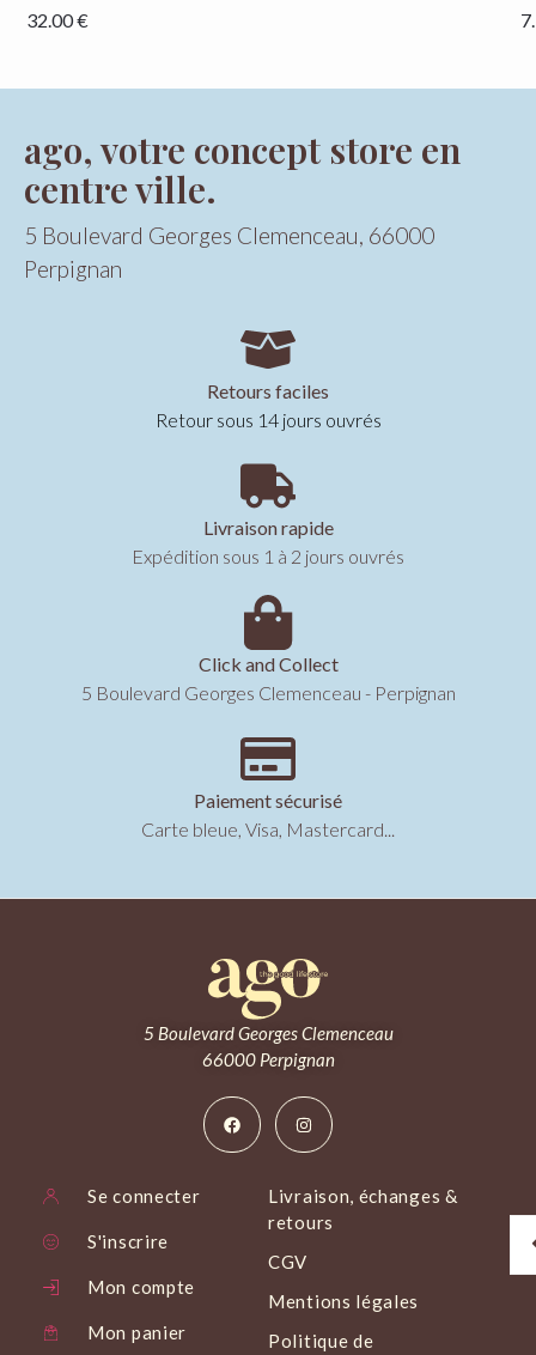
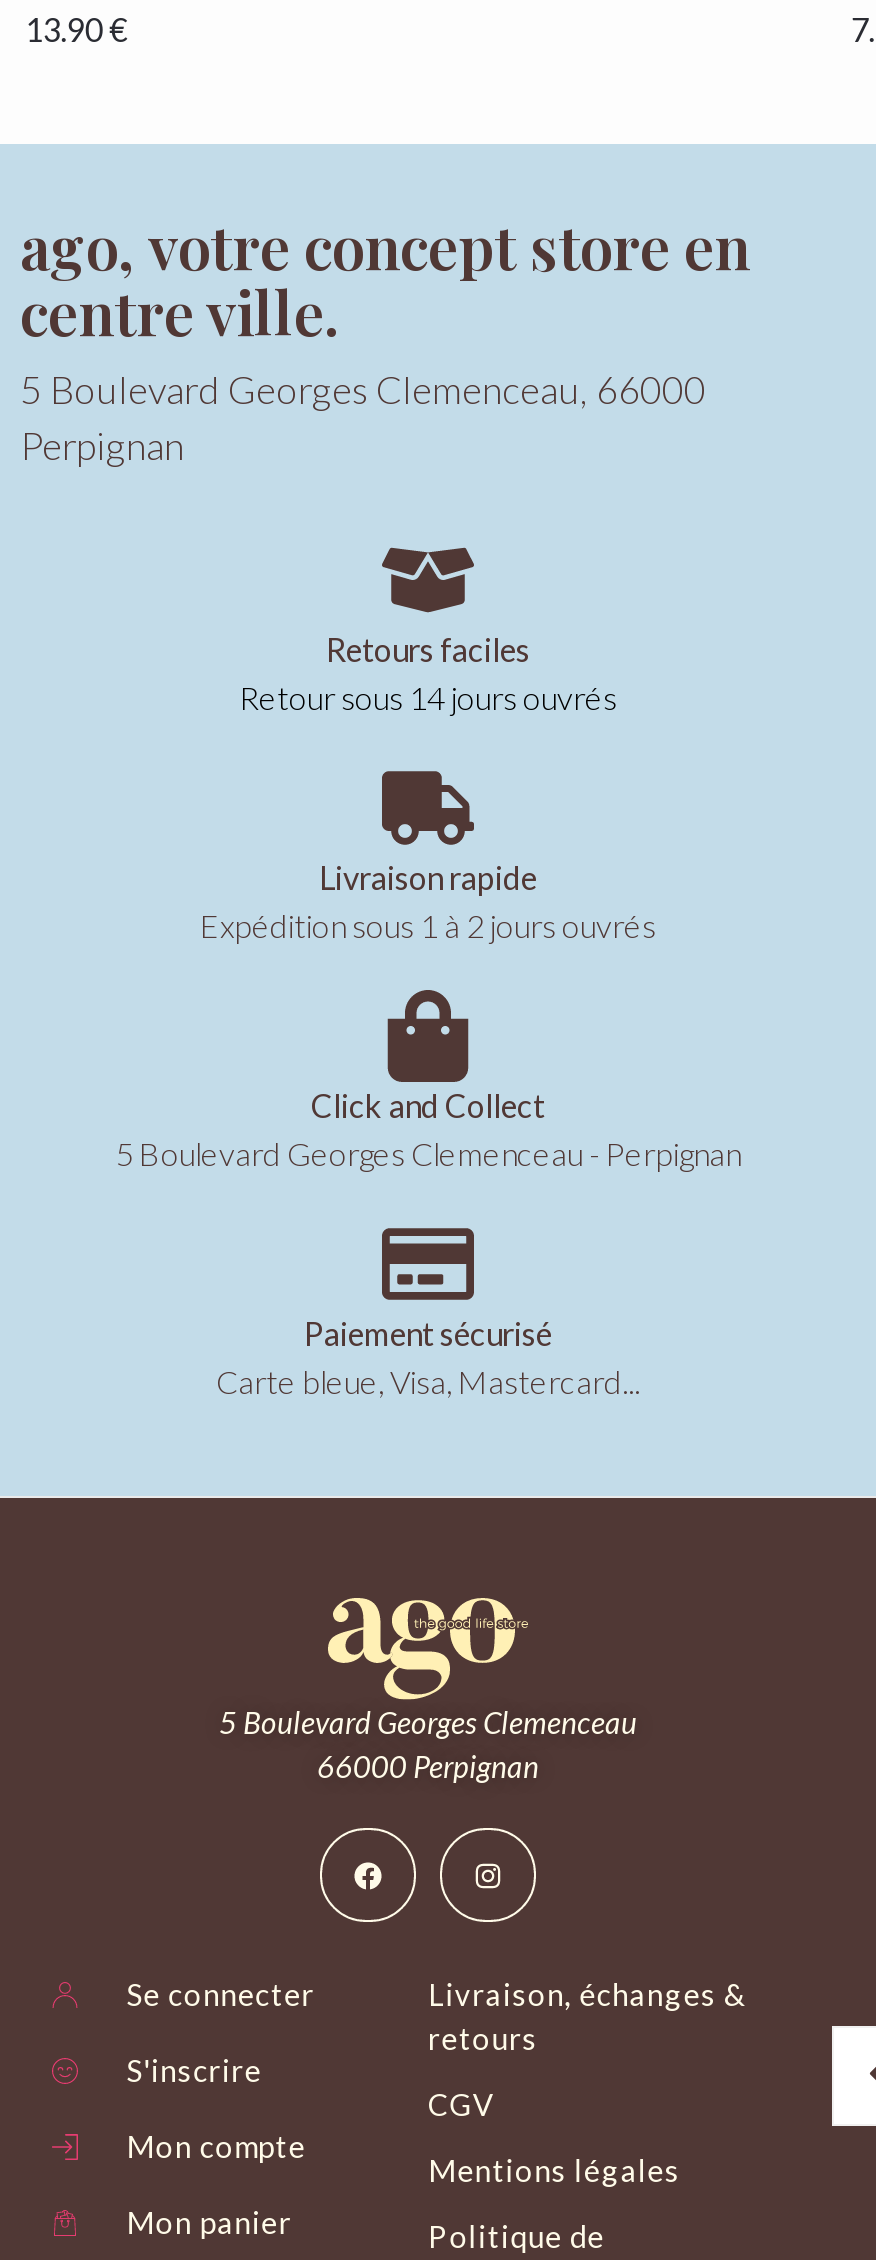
- 32.00 €
+ 13.90 €
